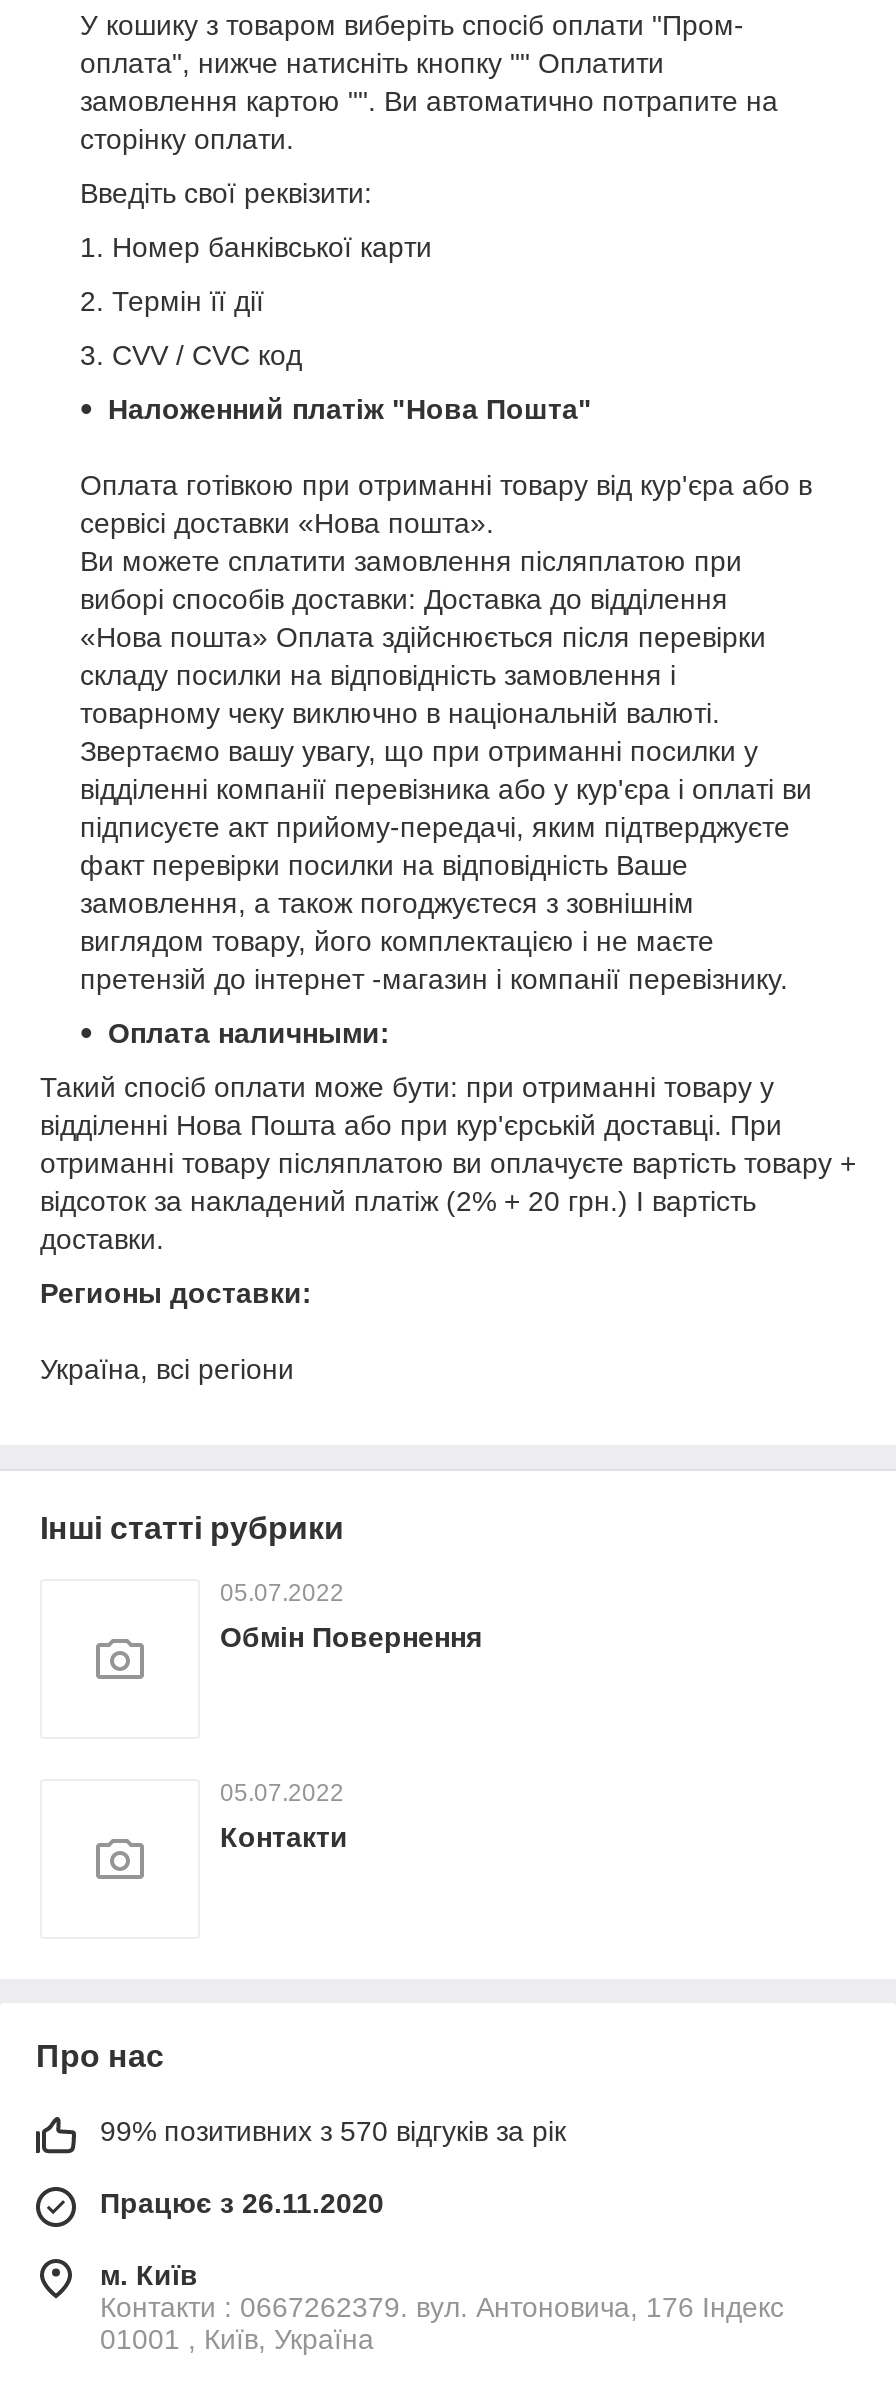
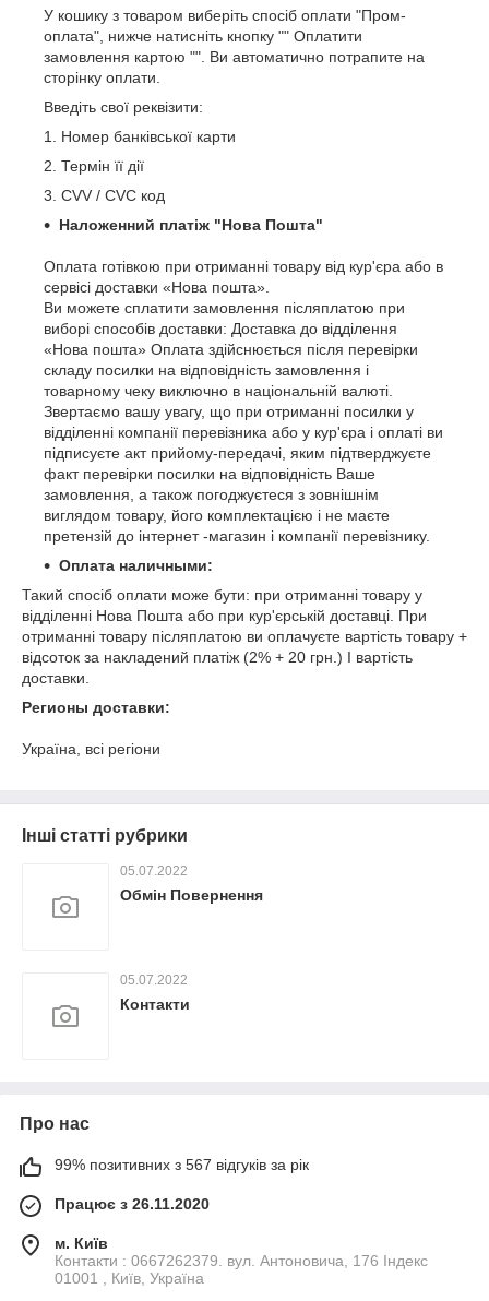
- 99% позитивних з 570 відгуків за рік
+ 99% позитивних з 567 відгуків за рік
